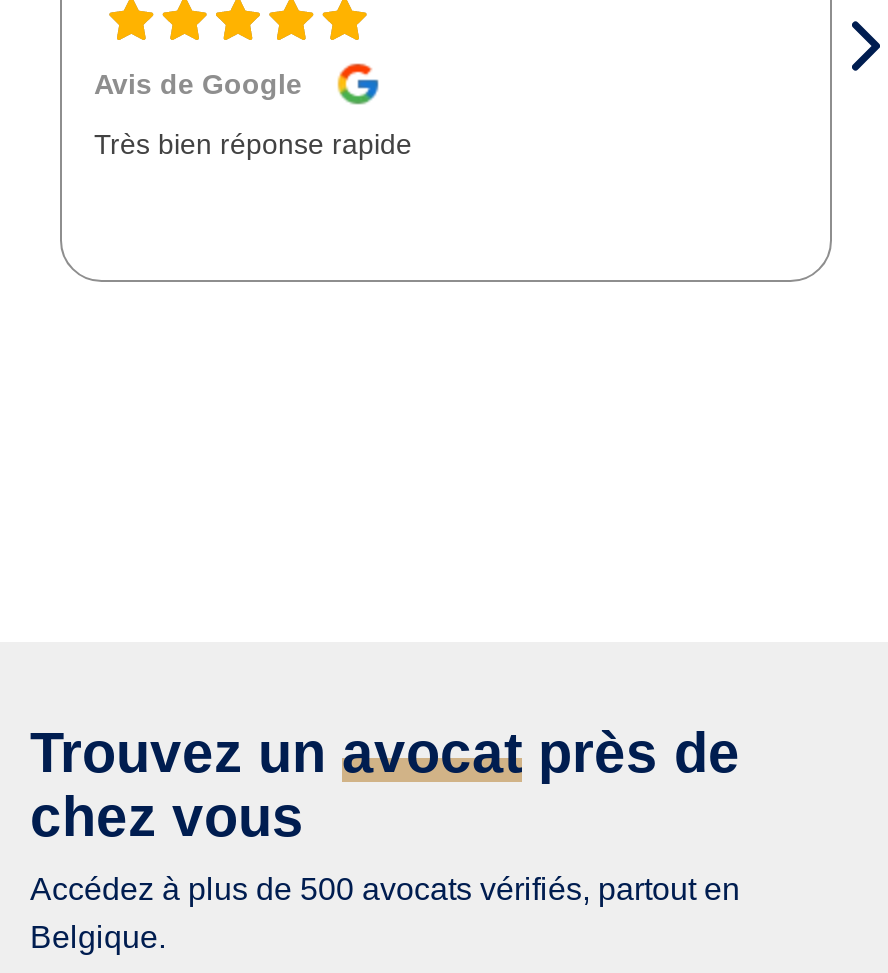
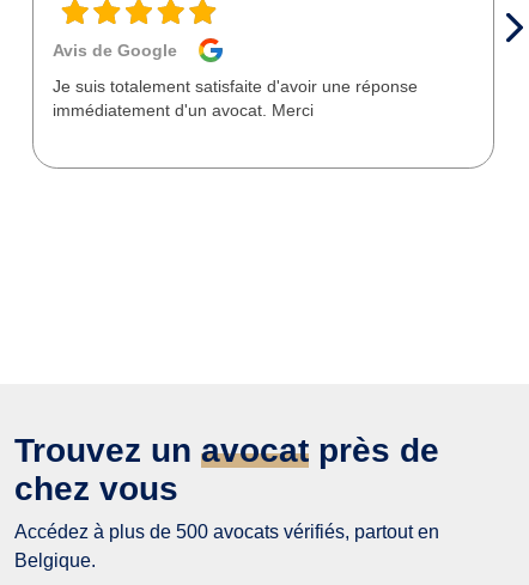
- Très bien réponse rapide
+ Je suis totalement satisfaite d'avoir une réponse
+ immédiatement d'un avocat. Merci
